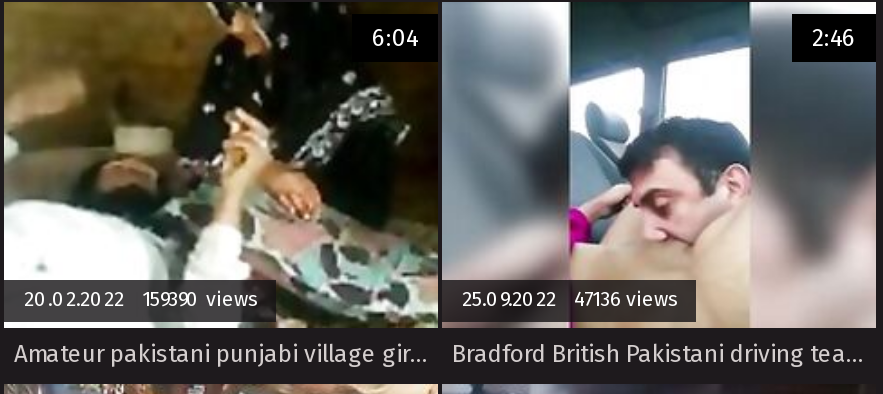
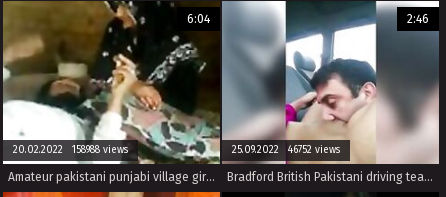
- 20.02.2022 159390 views
+ 20.02.2022 158988 views

- 25.09.2022 47136 views
+ 25.09.2022 46752 views
